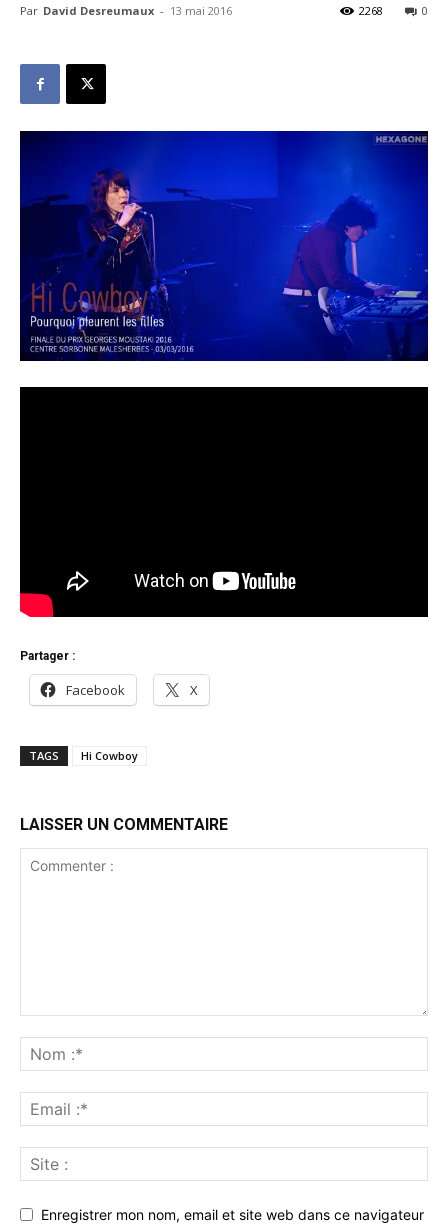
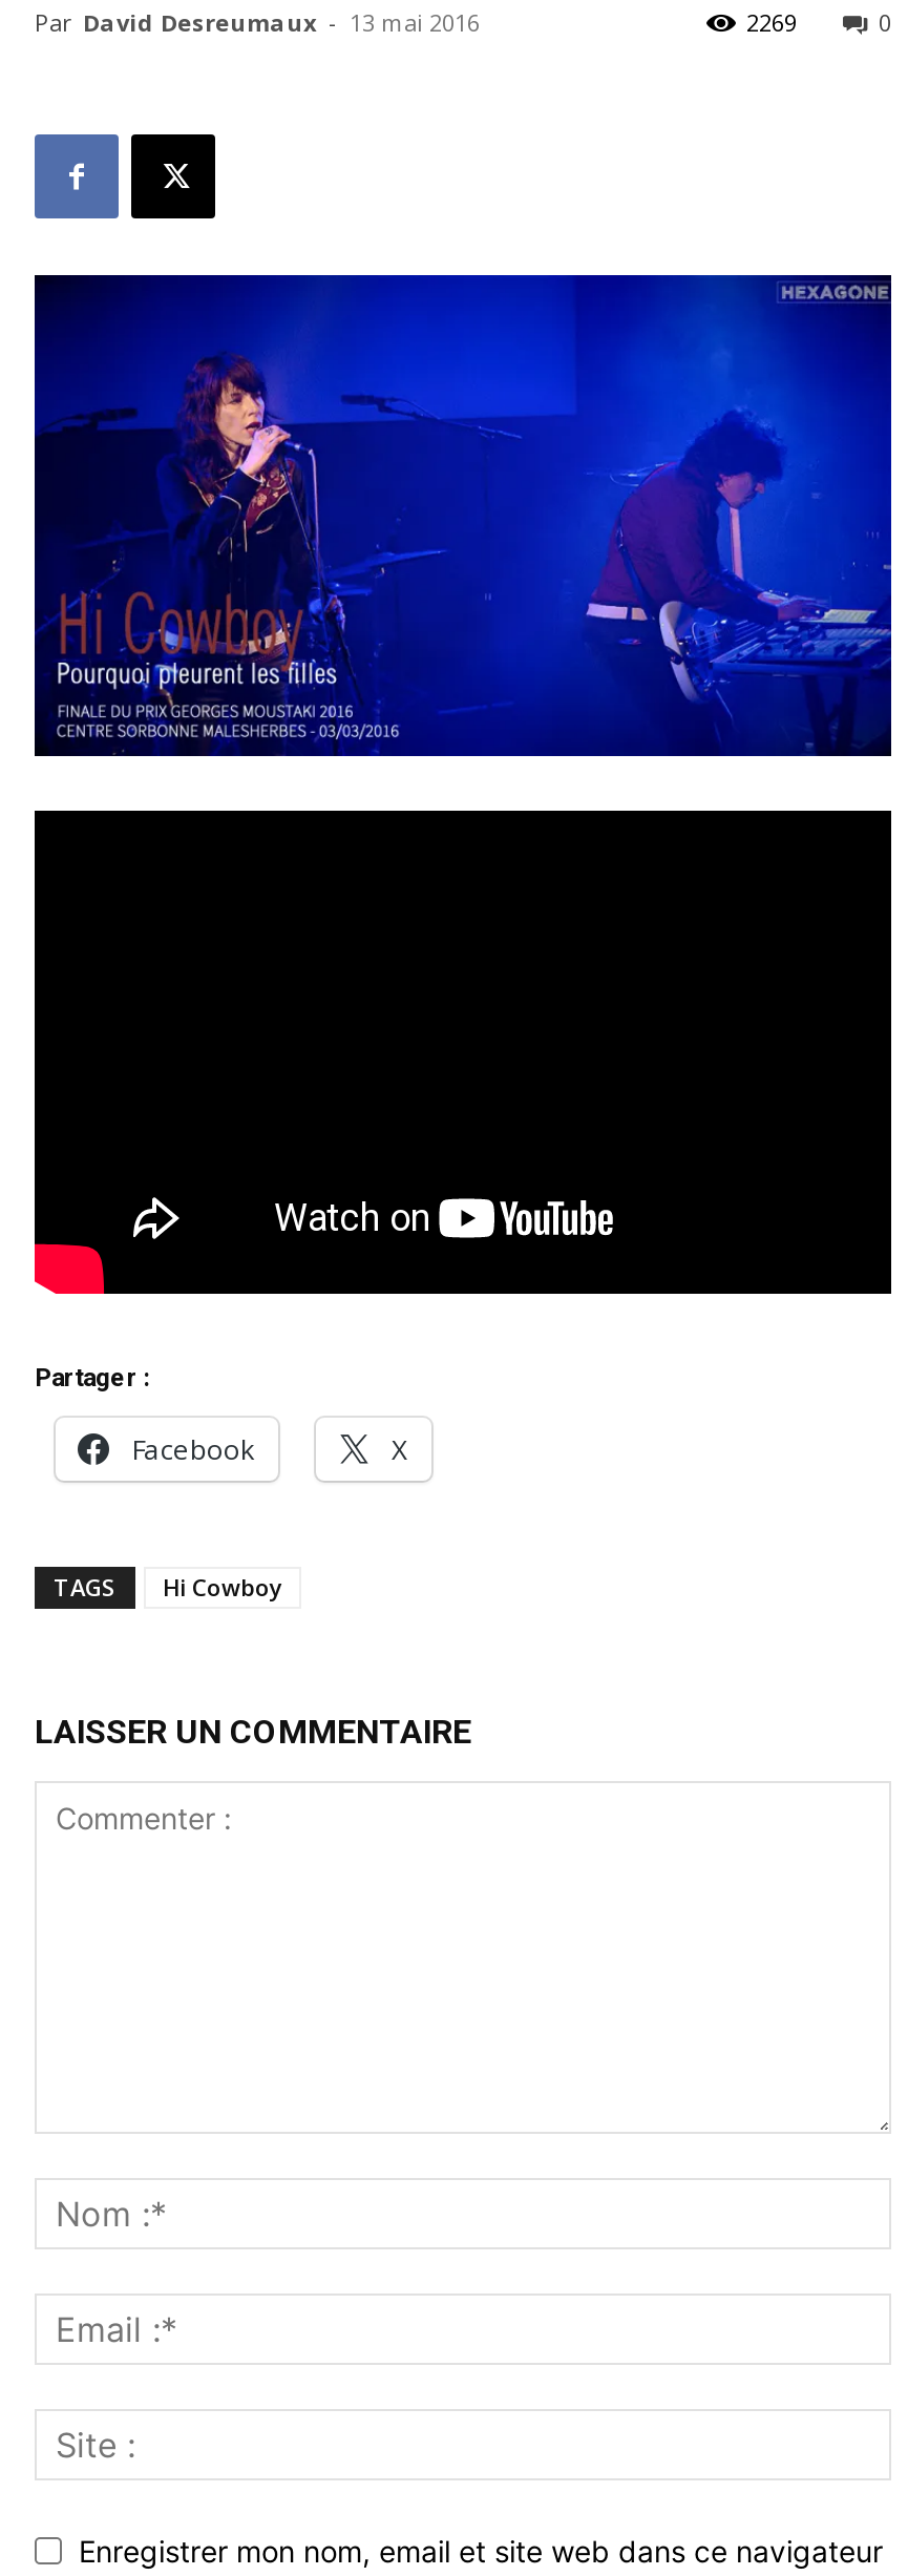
- 2268
+ 2269
